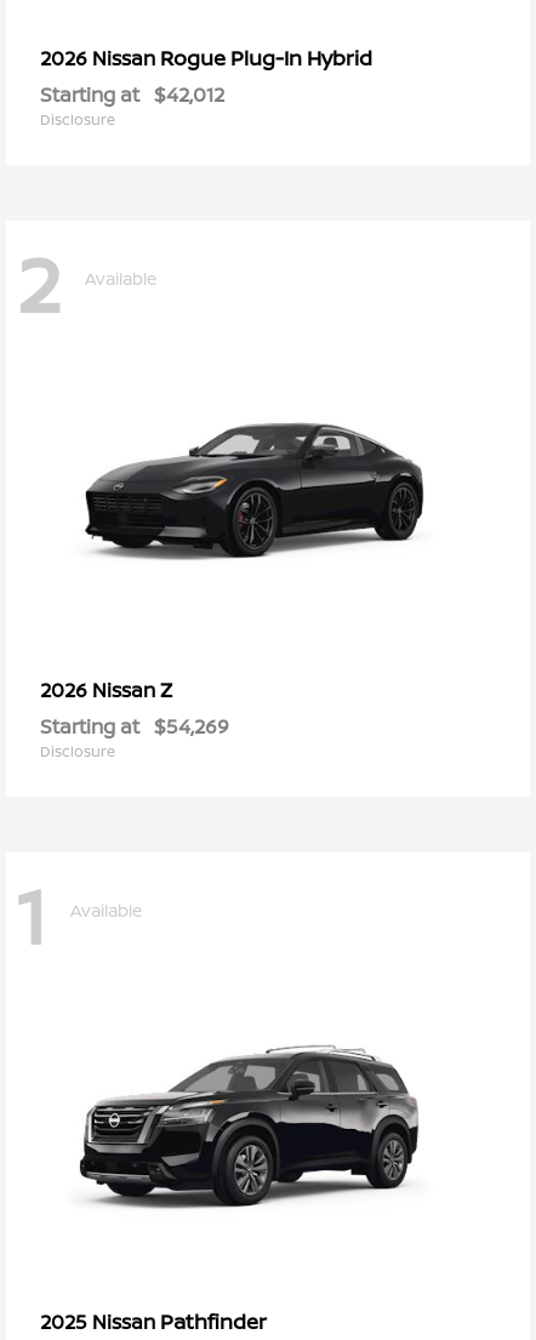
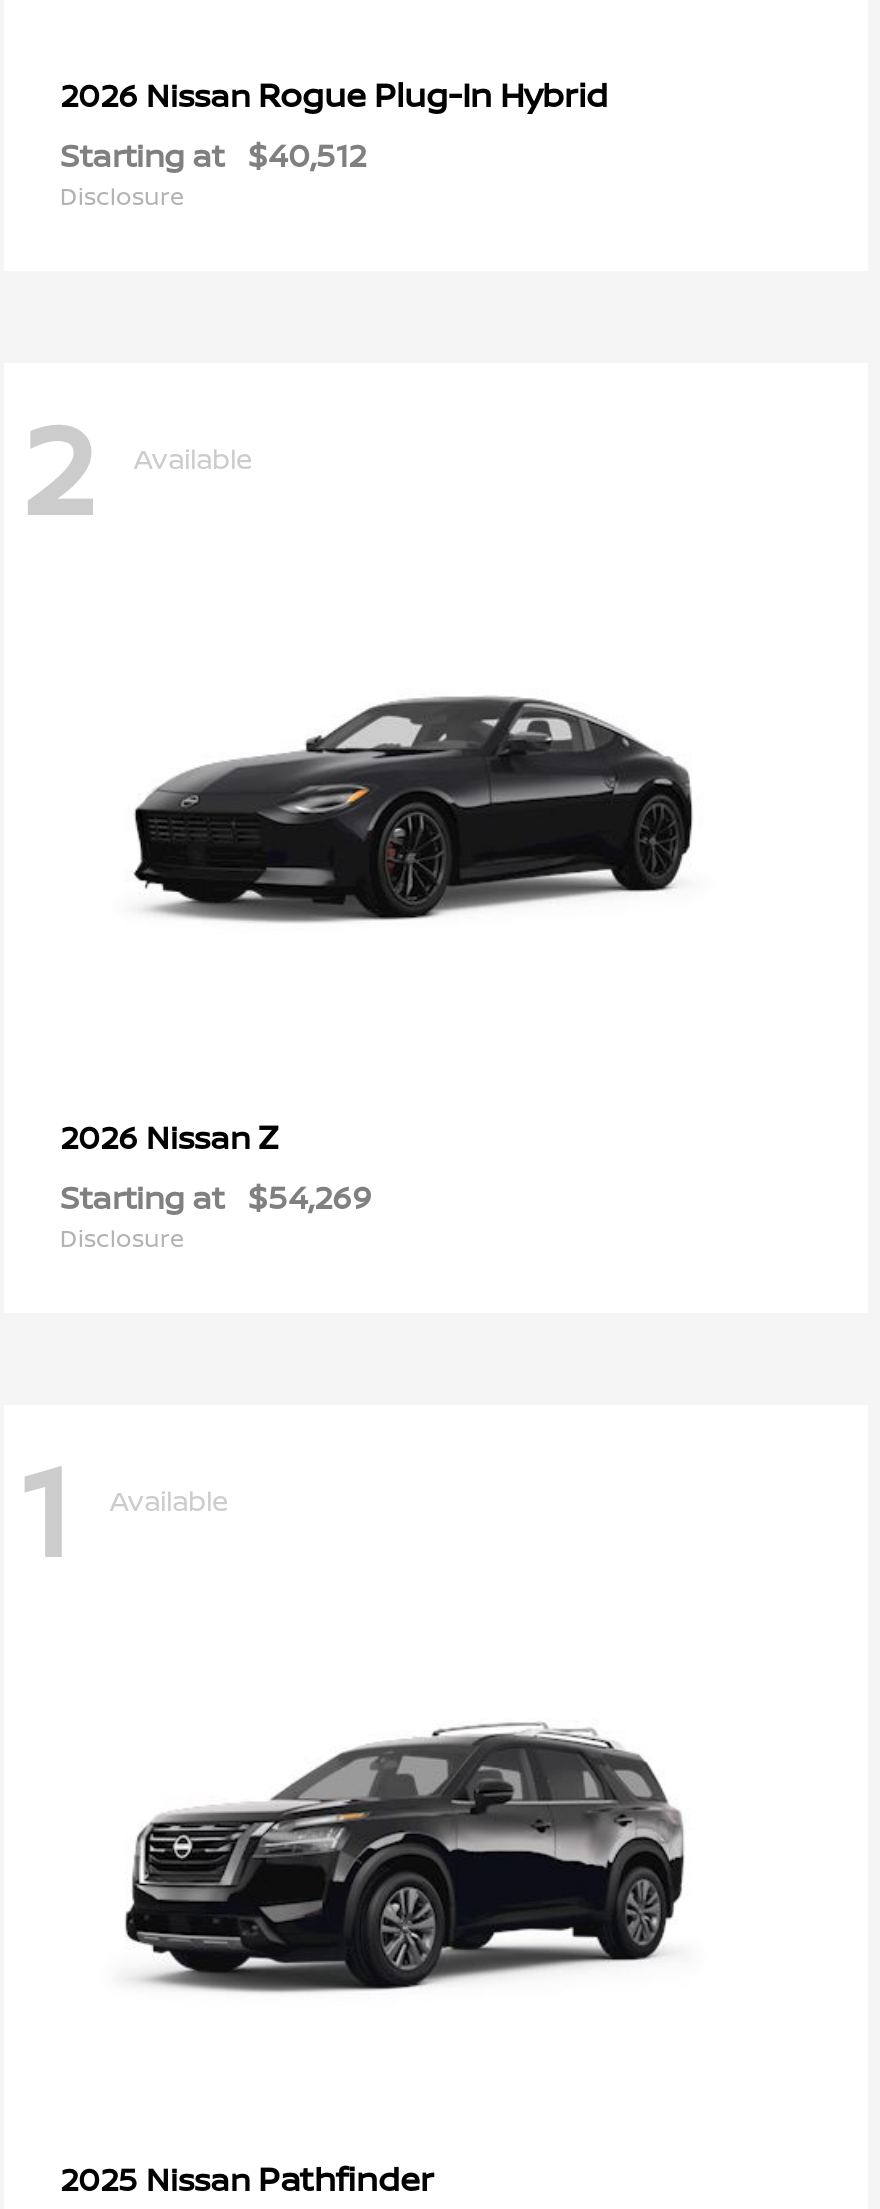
- Starting at $42,012
+ Starting at $40,512
